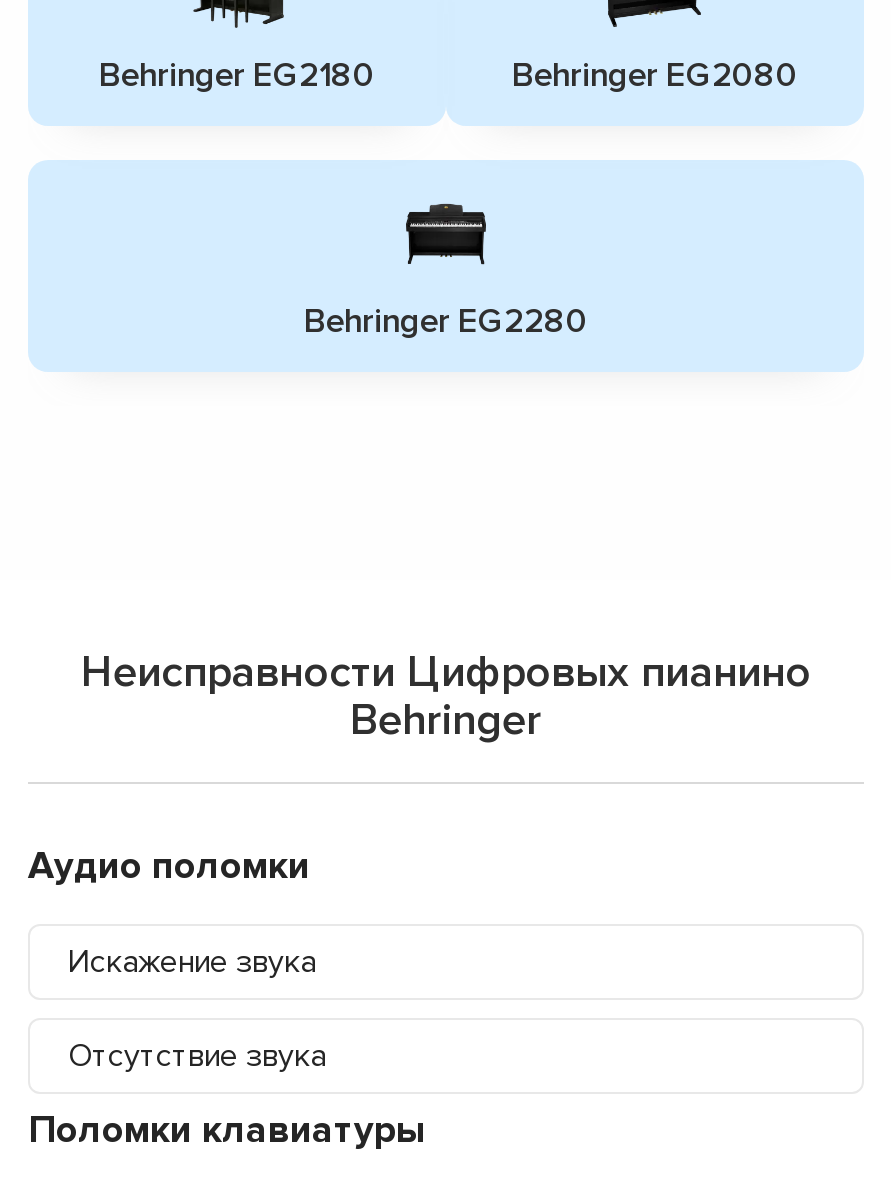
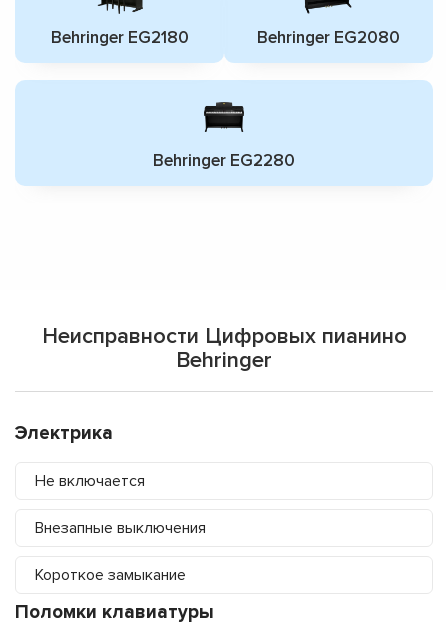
- Аудио поломки
- Искажение звука
- Отсутствие звука
+ Электрика
+ Не включается
+ Внезапные выключения
+ Короткое замыкание
